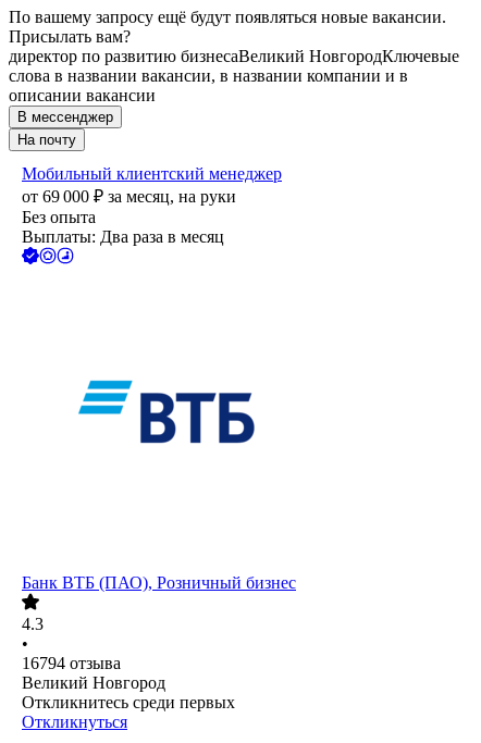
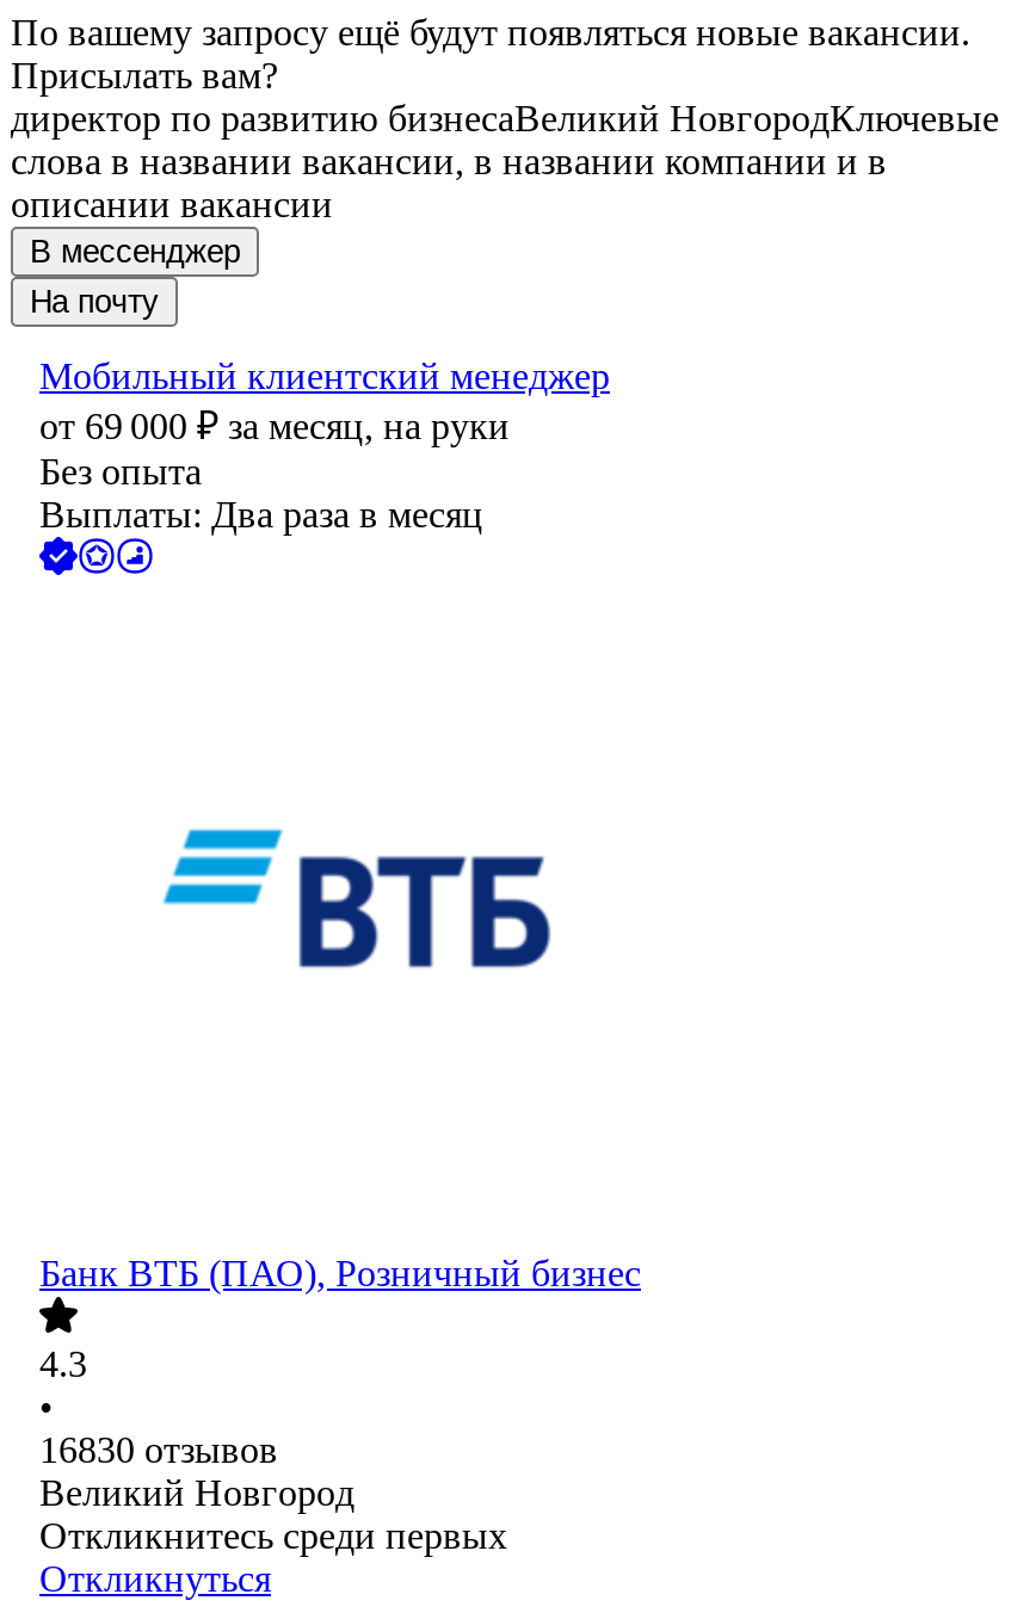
- 16794 отзыва
+ 16830 отзывов
